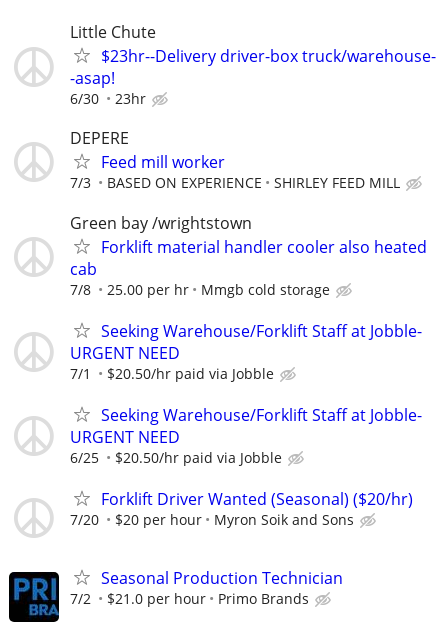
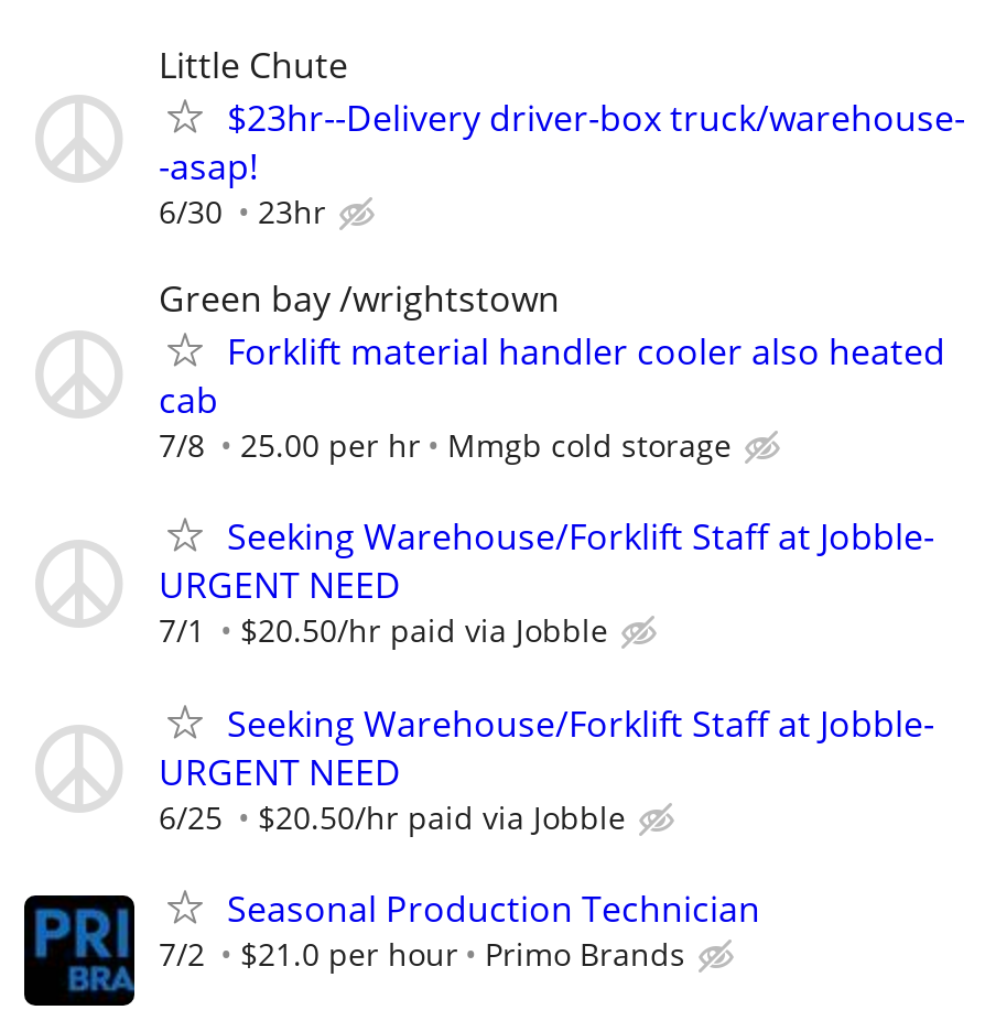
- DEPERE
- Feed mill worker
- 7/3
- BASED ON EXPERIENCE
- SHIRLEY FEED MILL

- Forklift Driver Wanted (Seasonal) ($20/hr)
- 7/20
- $20 per hour
- Myron Soik and Sons
